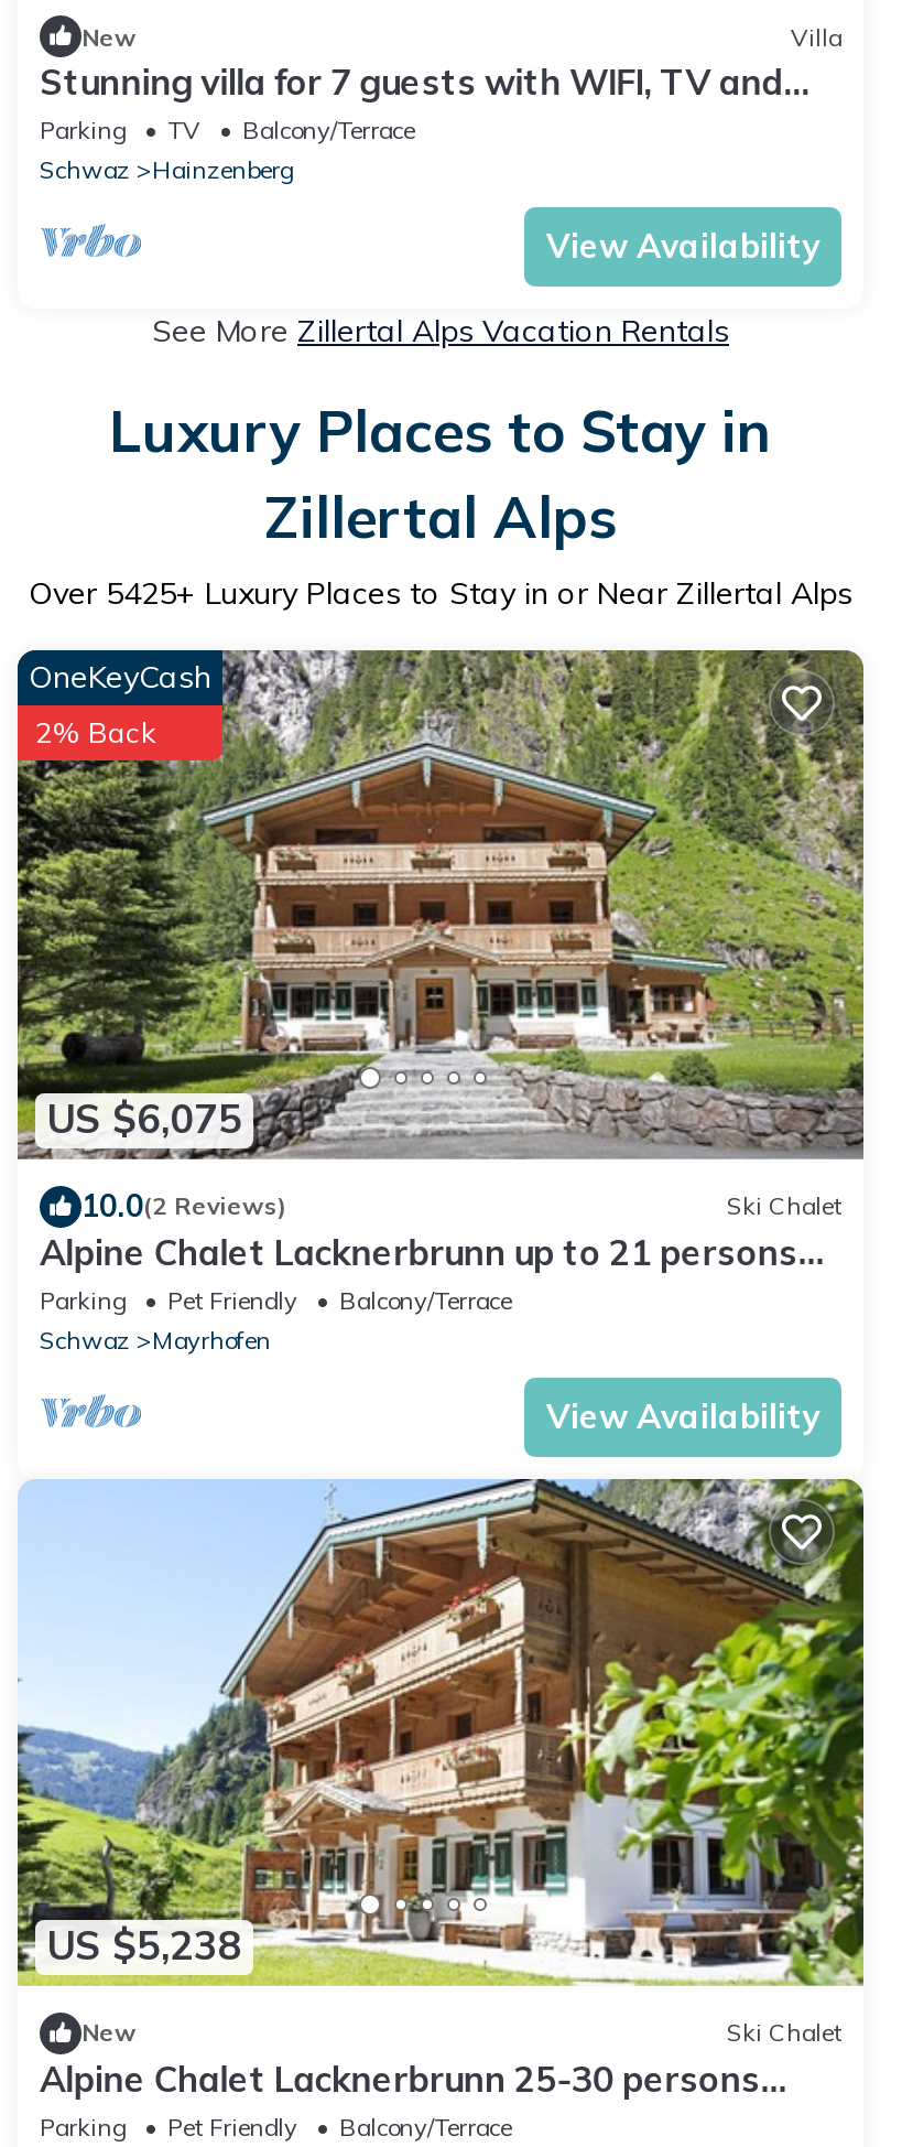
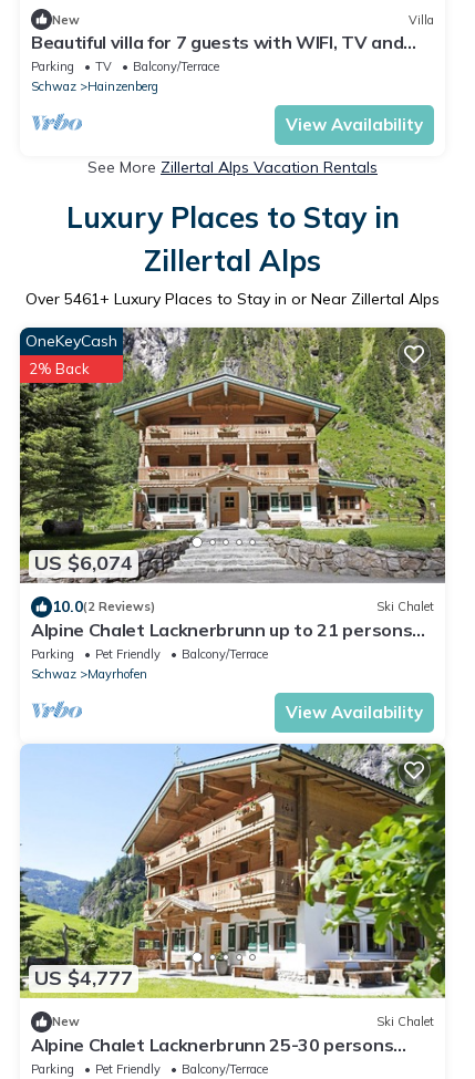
- Stunning villa for 7 guests with WIFI, TV and
+ Beautiful villa for 7 guests with WIFI, TV and

- Over 5425+ Luxury Places to Stay in or Near Zillertal Alps
+ Over 5461+ Luxury Places to Stay in or Near Zillertal Alps

- US $6,075
+ US $6,074

- US $5,238
+ US $4,777
